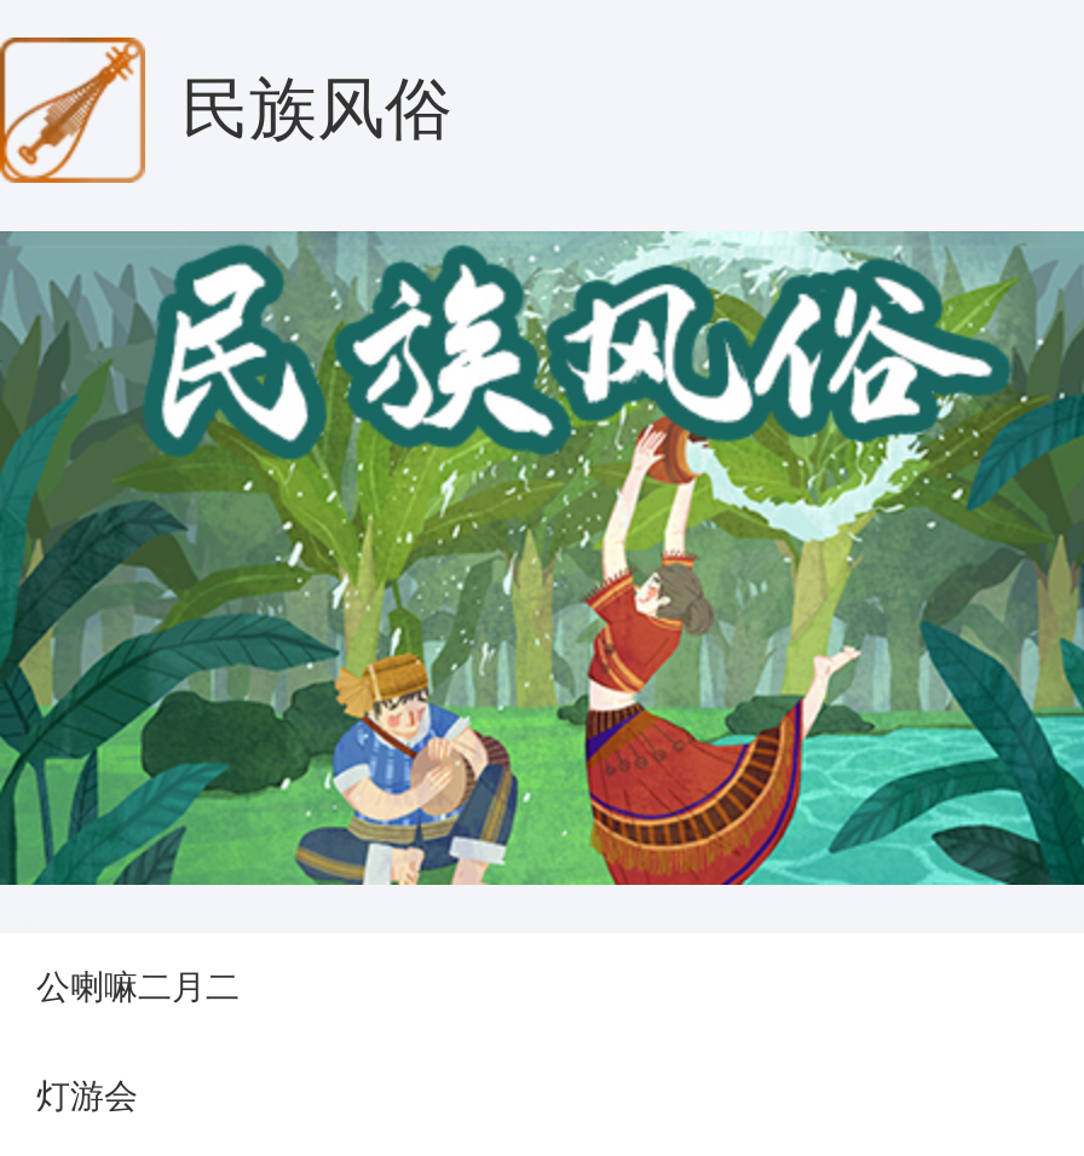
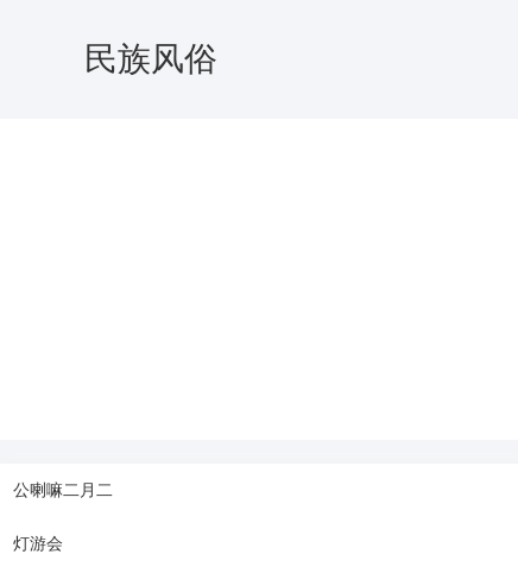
- [image]

- [image]
